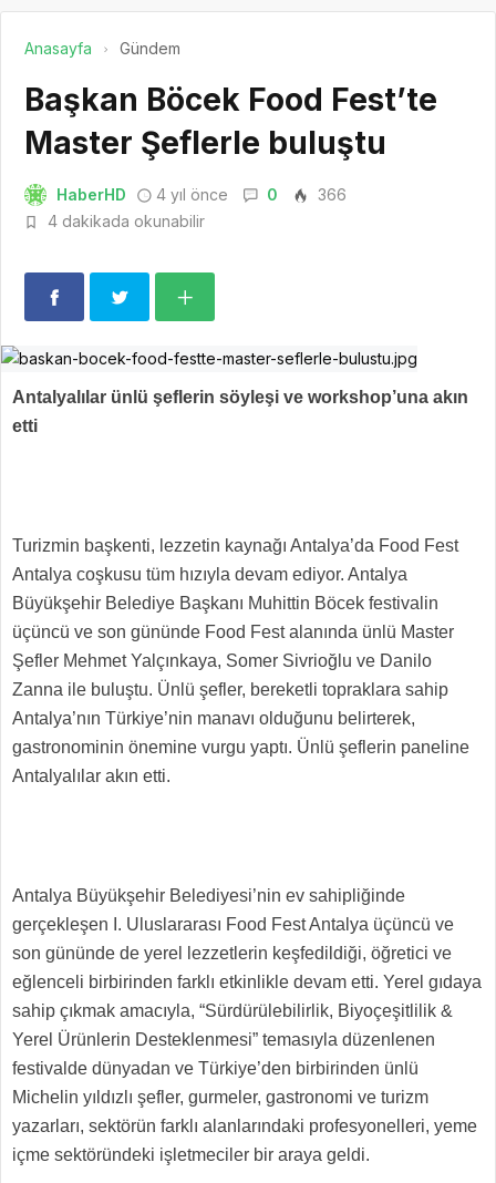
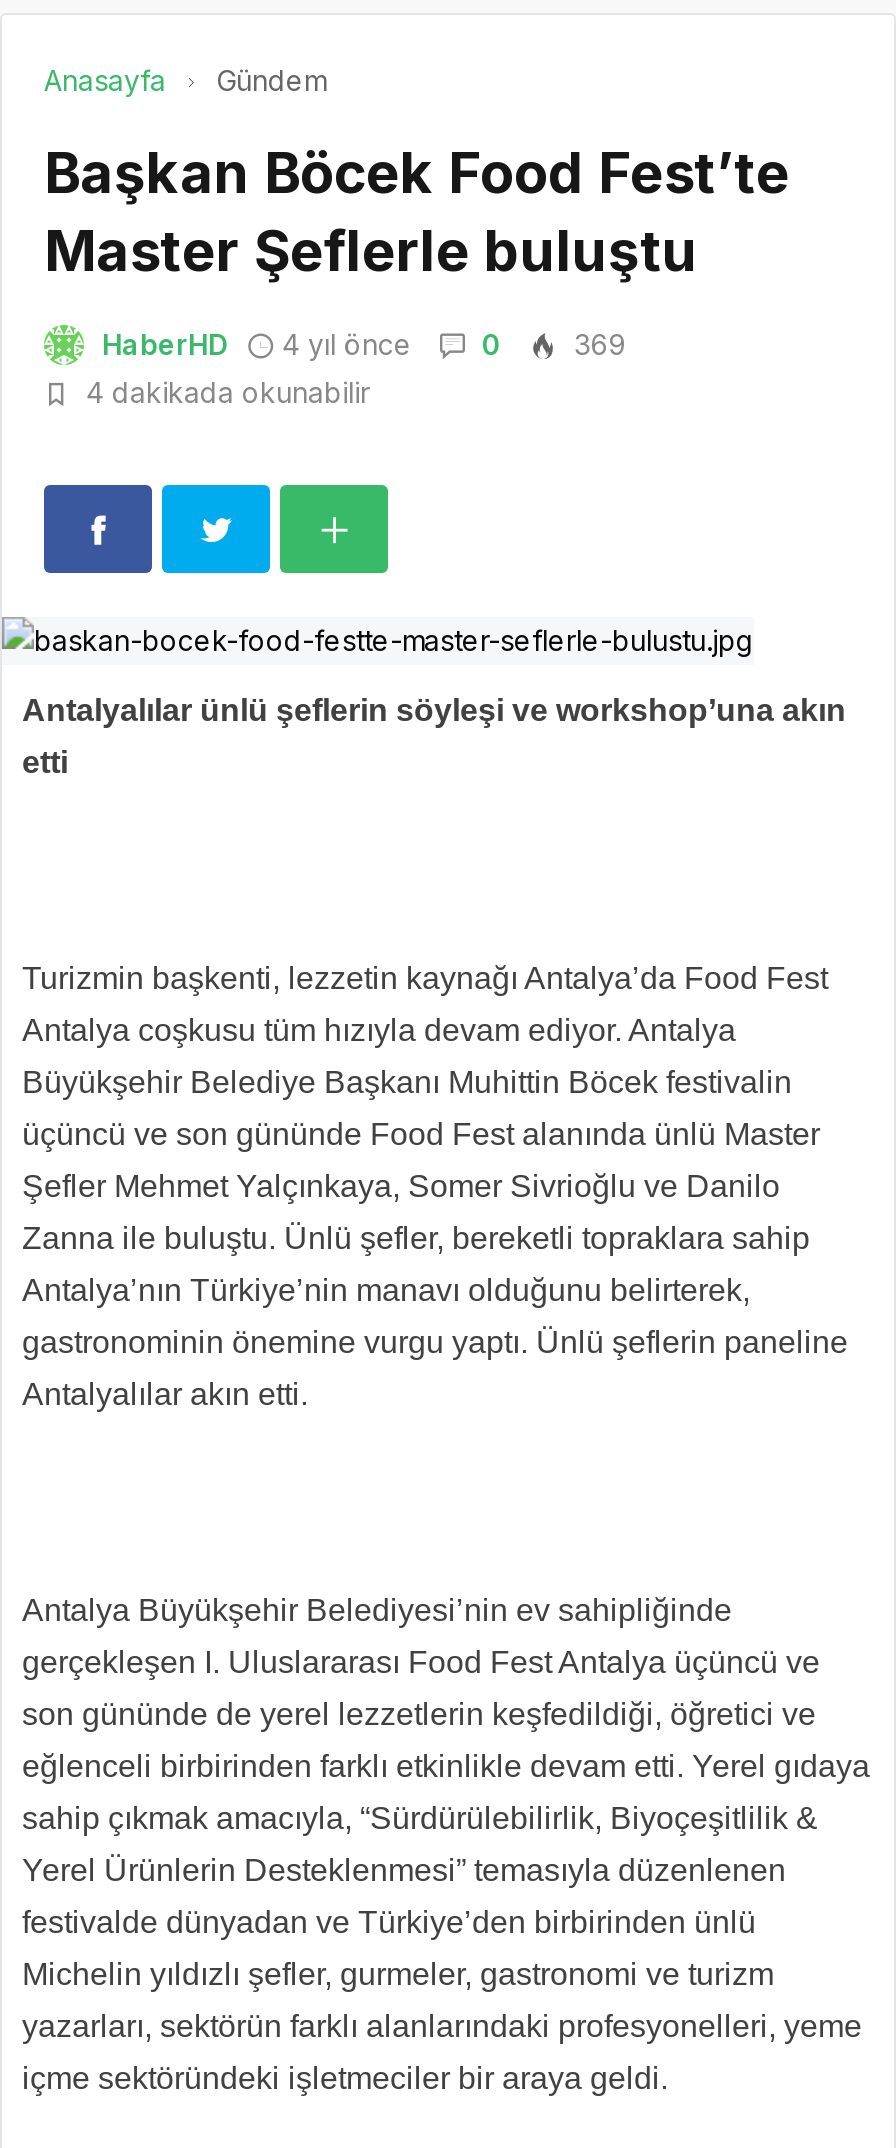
- 0 366
+ 0 369
